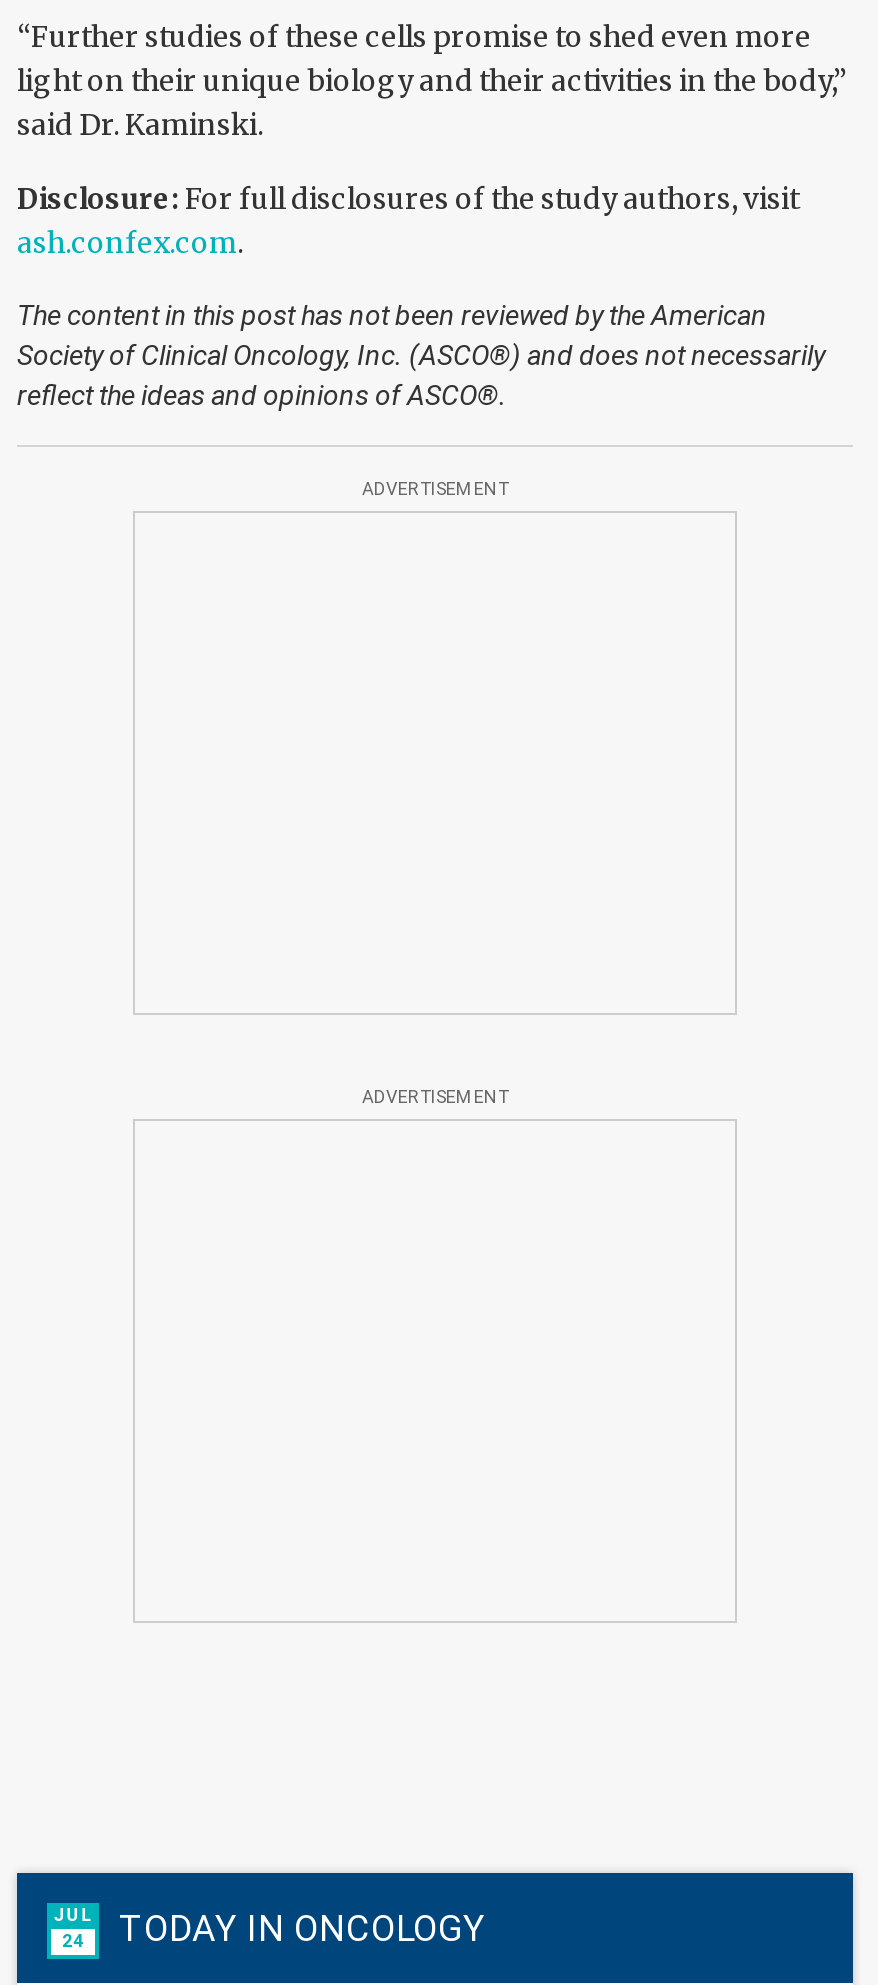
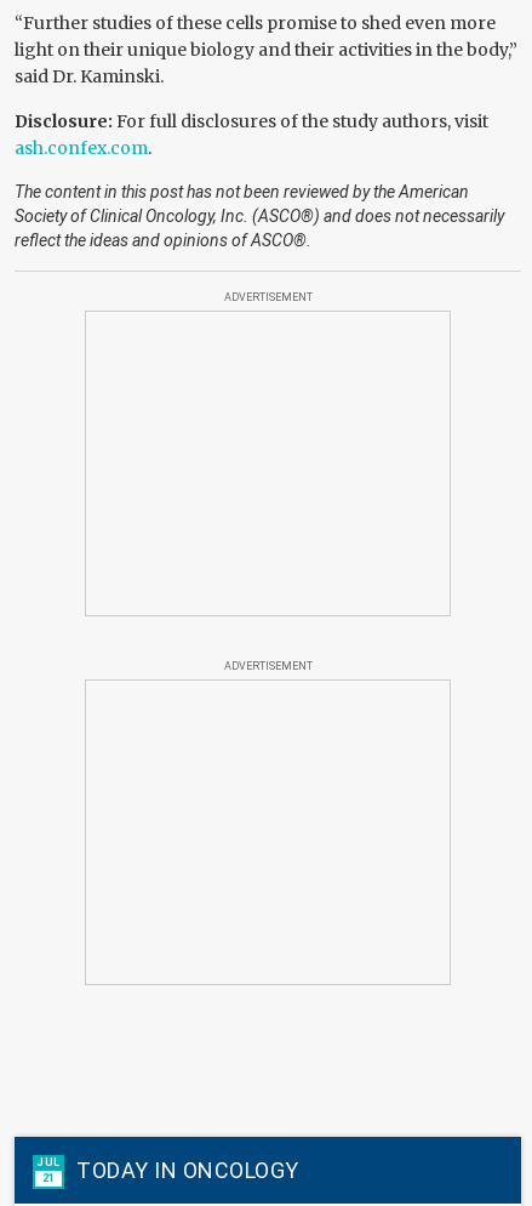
- JUL 24 TODAY IN ONCOLOGY
+ JUL 21 TODAY IN ONCOLOGY
